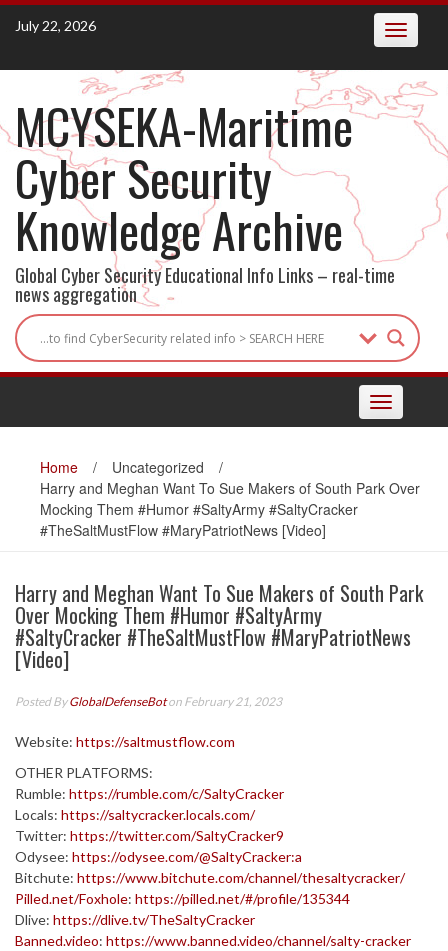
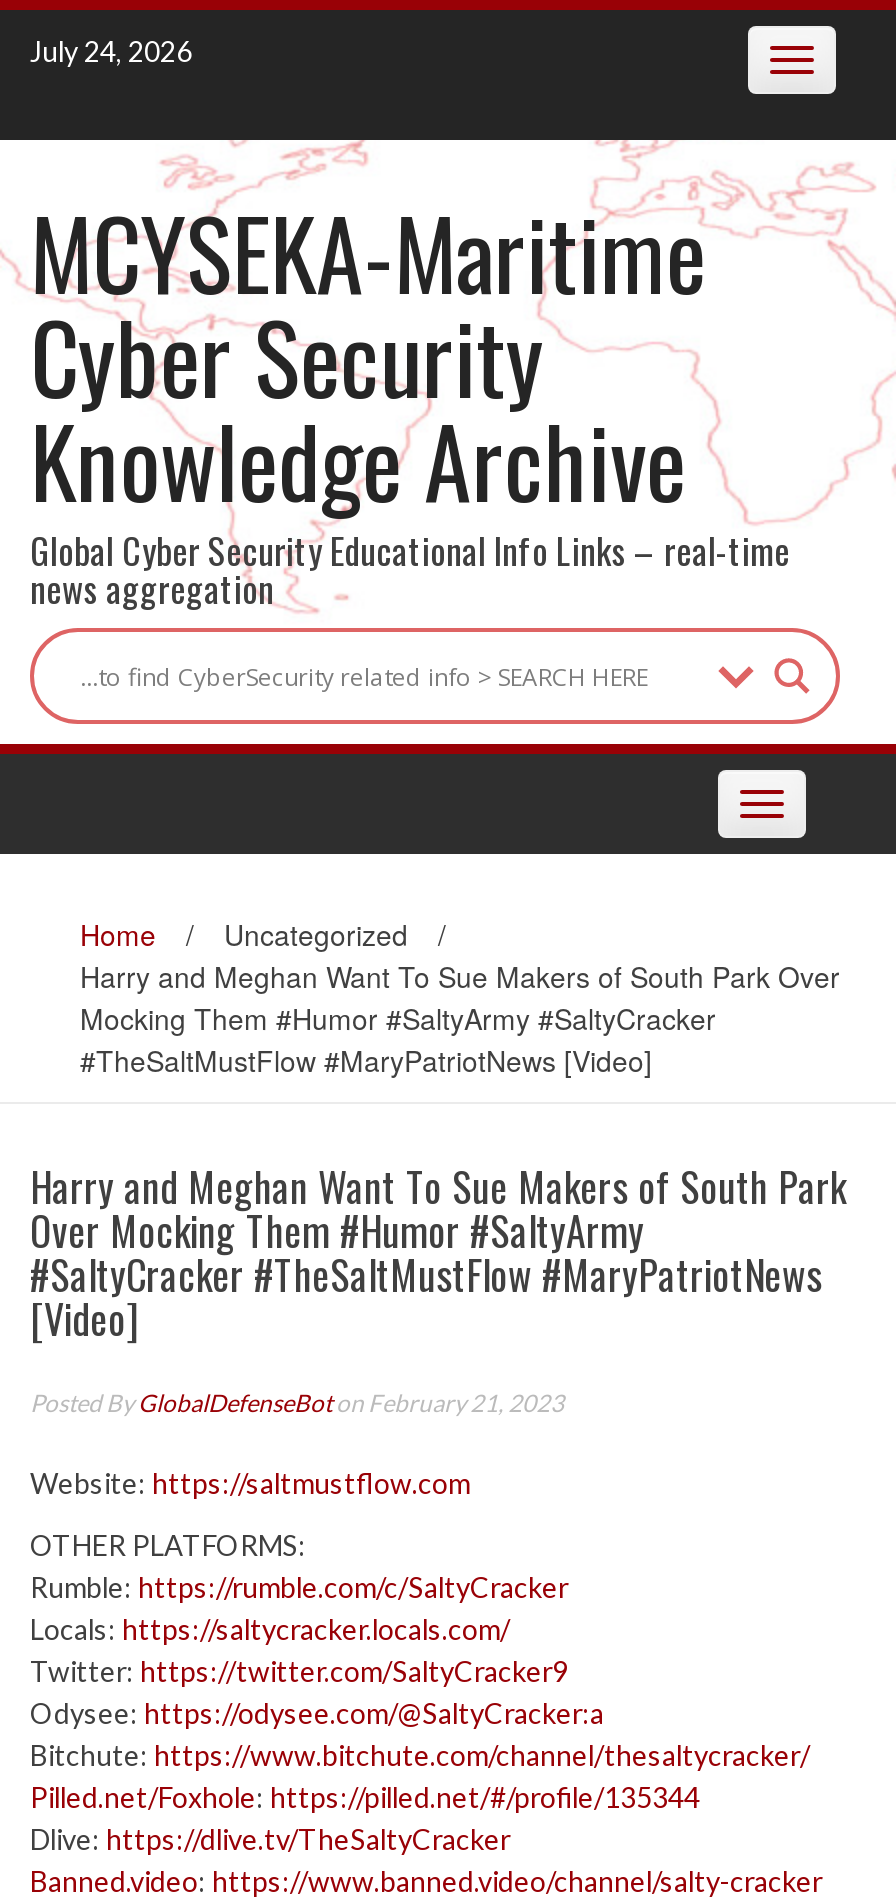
- July 22, 2026
+ July 24, 2026
